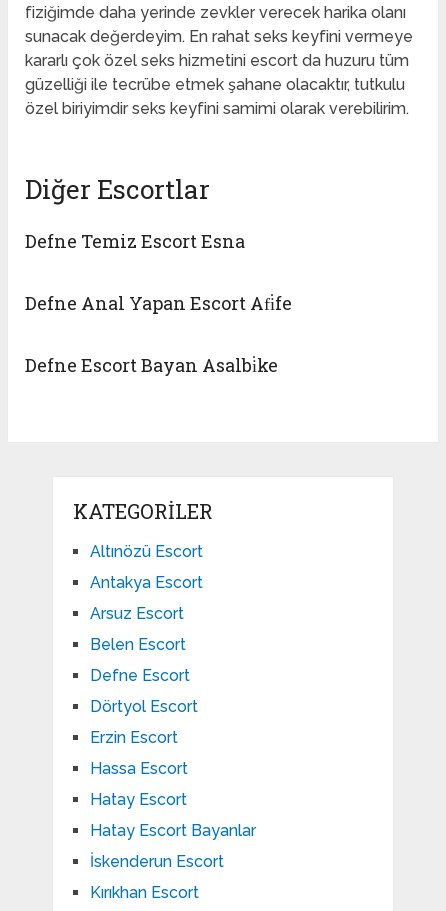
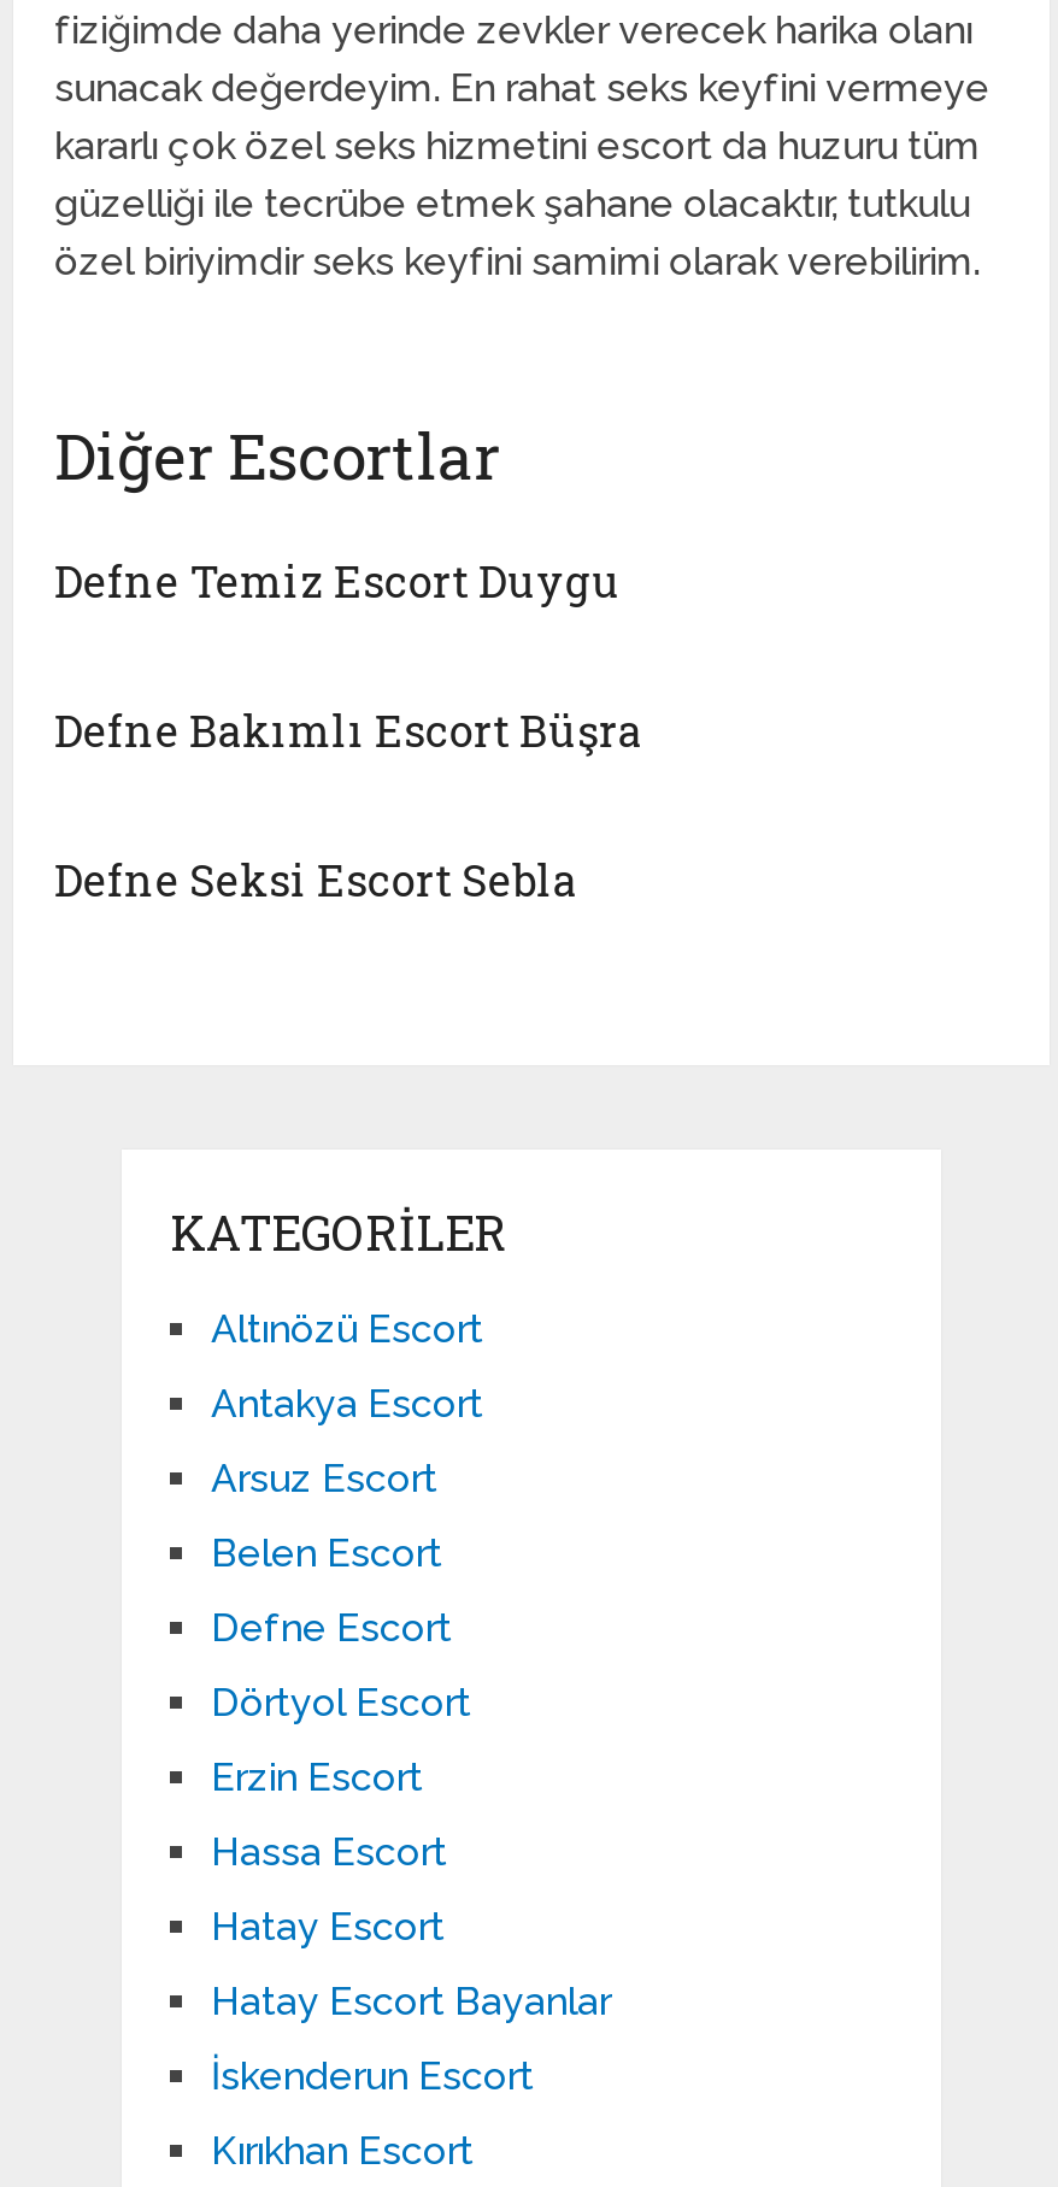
- Defne Temiz Escort Esna
+ Defne Temiz Escort Duygu

- Defne Anal Yapan Escort Afi̇fe
+ Defne Bakımlı Escort Büşra

- Defne Escort Bayan Asalbi̇ke
+ Defne Seksi Escort Sebla
